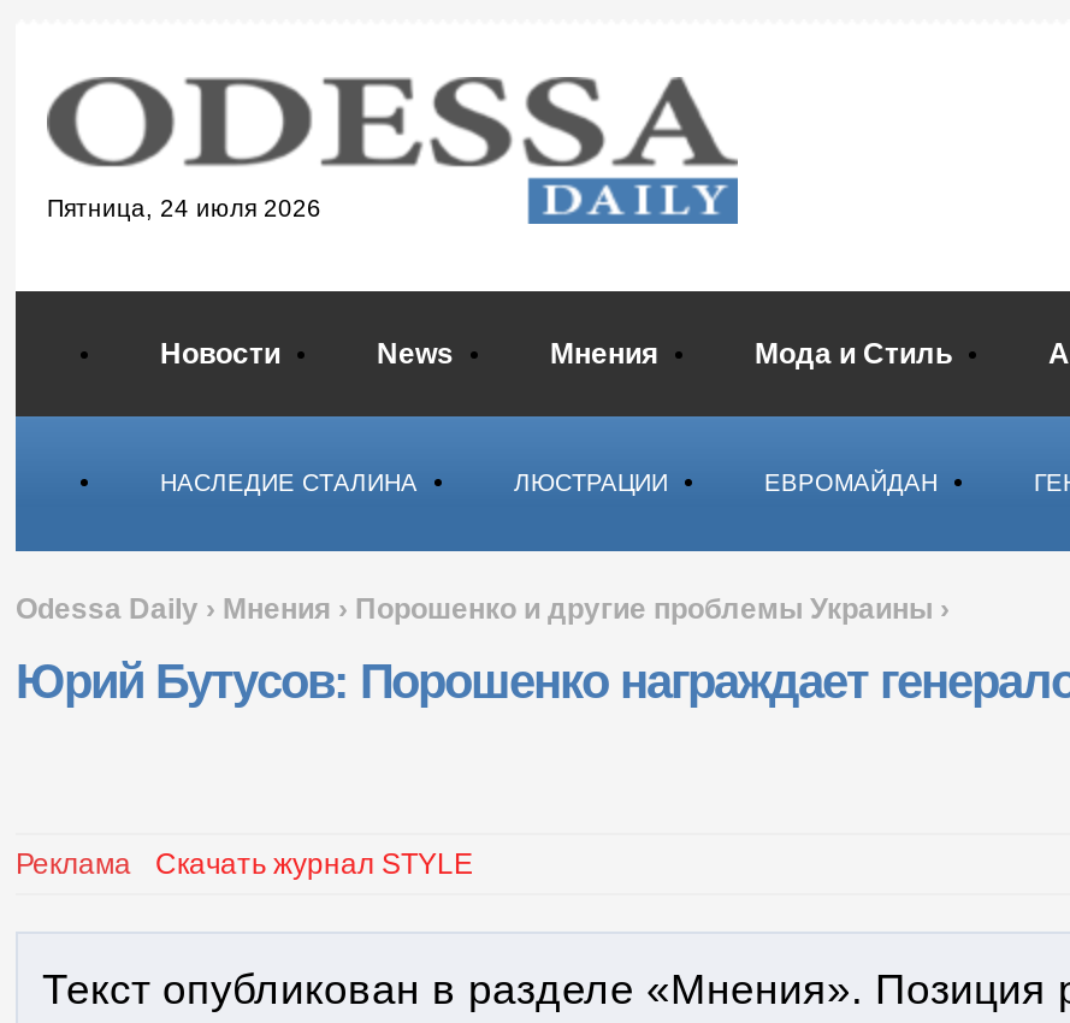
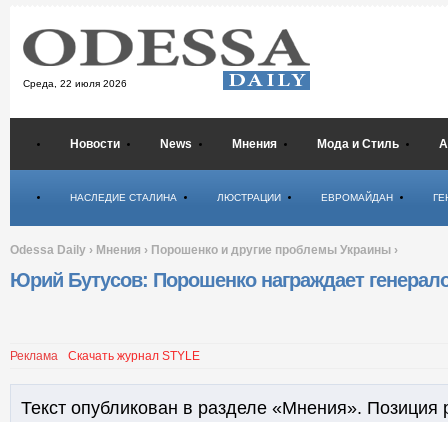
- Пятница, 24 июля 2026
+ Среда, 22 июля 2026
